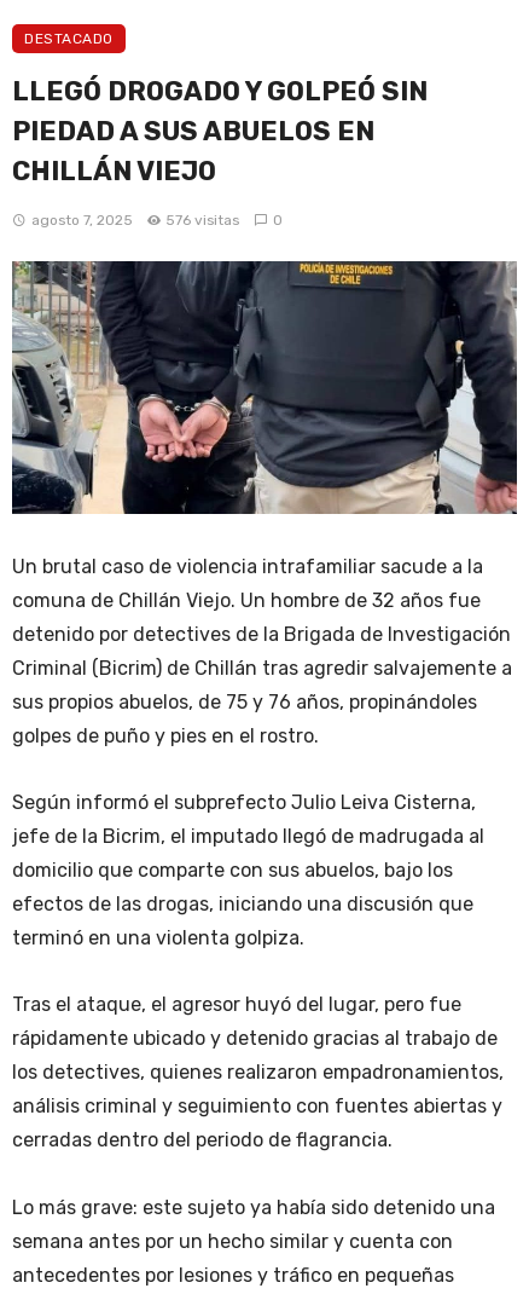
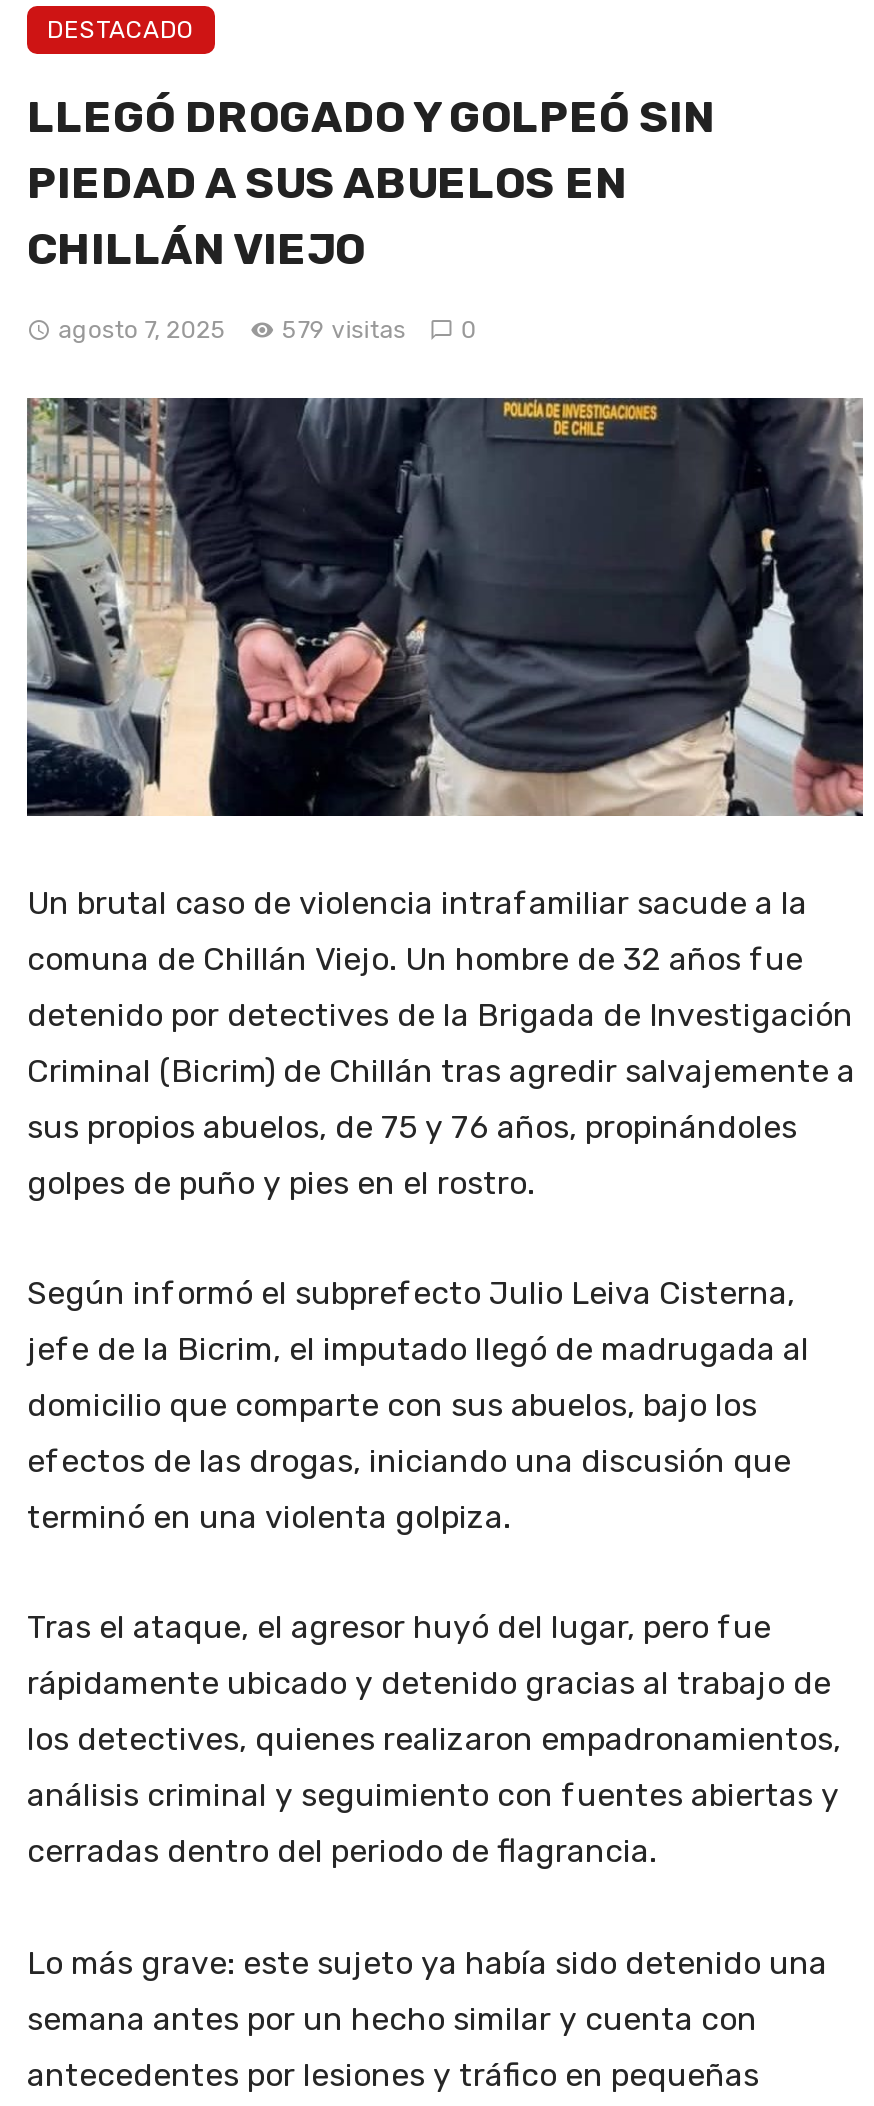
- agosto 7, 2025 576 visitas 0
+ agosto 7, 2025 579 visitas 0
